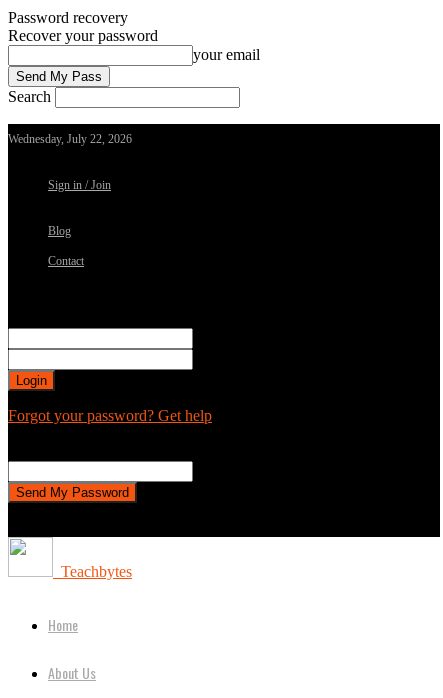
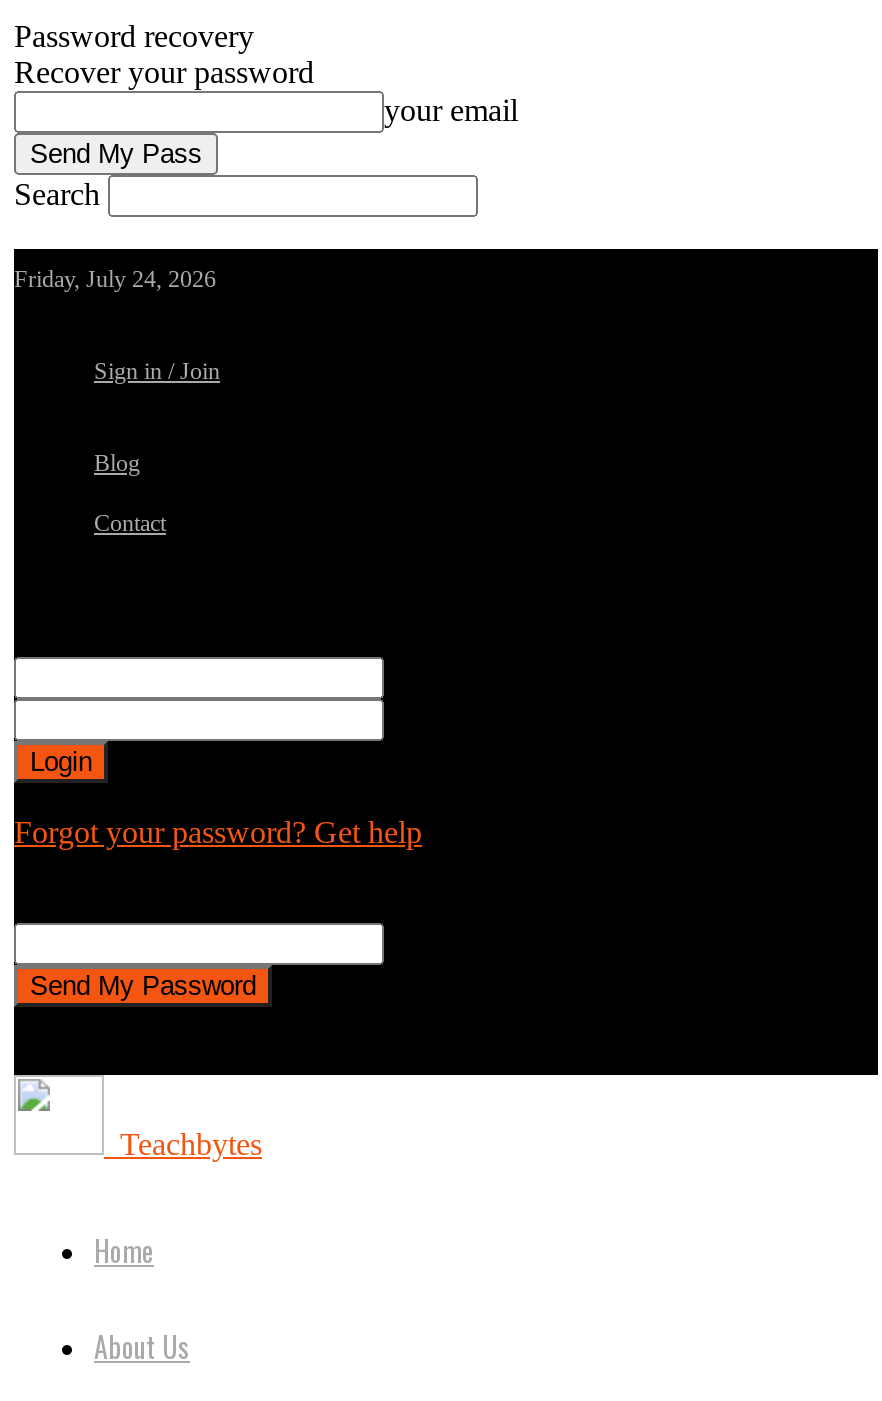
- Wednesday, July 22, 2026
+ Friday, July 24, 2026
